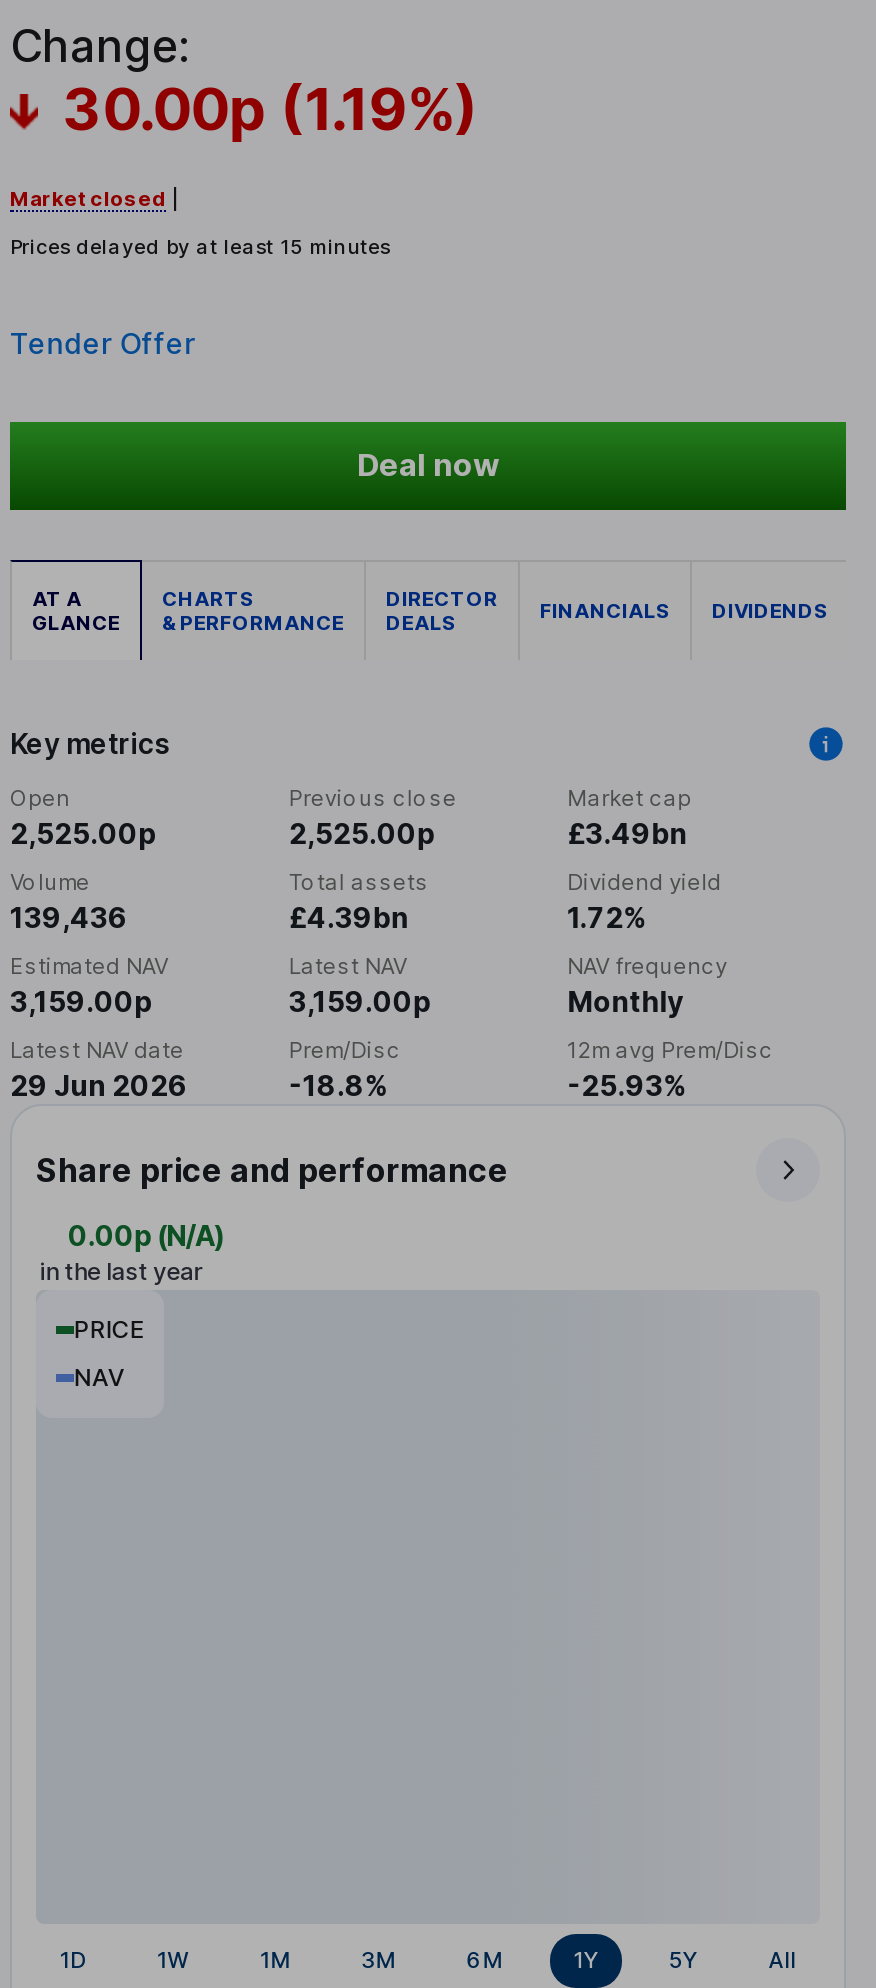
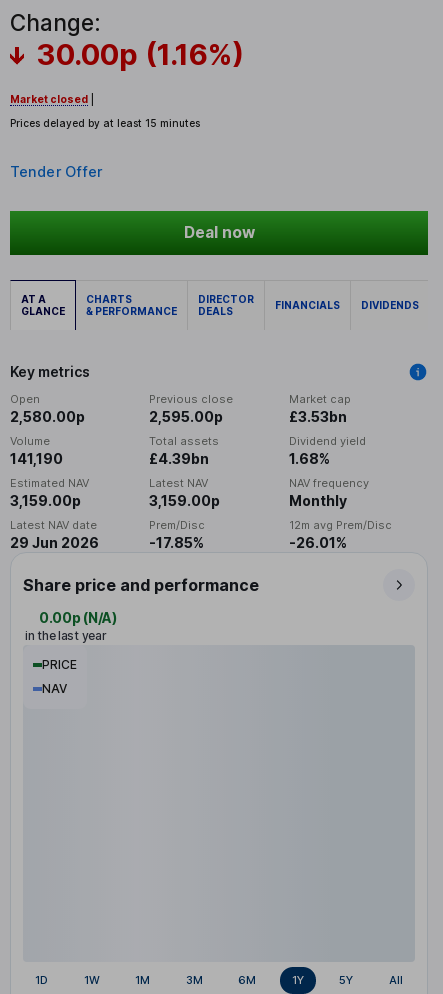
- 30.00p (1.19%)
+ 30.00p (1.16%)

- 2,525.00p
+ 2,580.00p

- 2,525.00p
+ 2,595.00p

- £3.49bn
+ £3.53bn

- 139,436
+ 141,190

- 1.72%
+ 1.68%

- -18.8%
+ -17.85%

- -25.93%
+ -26.01%
